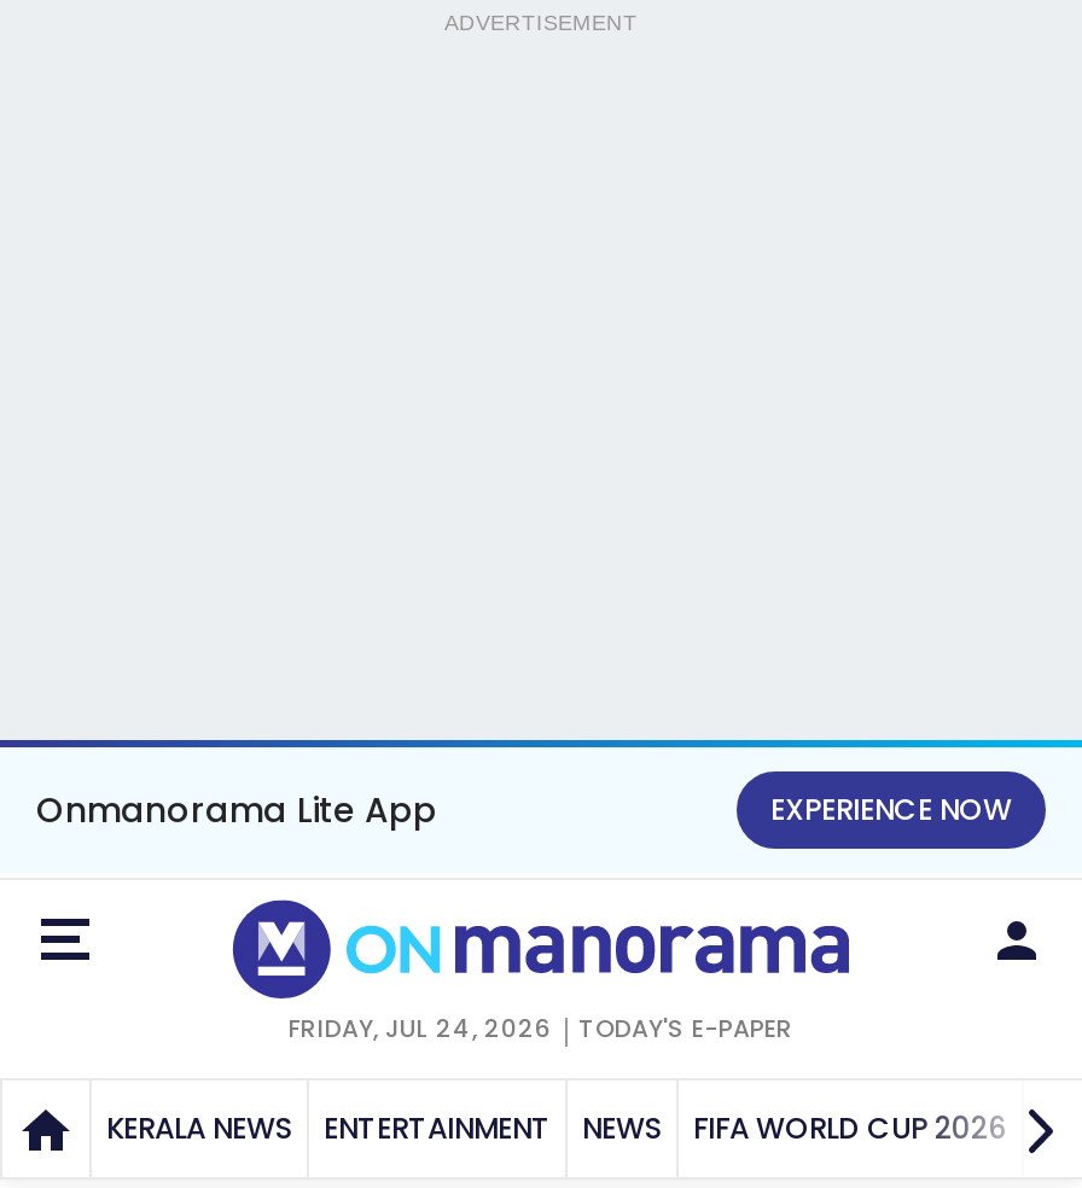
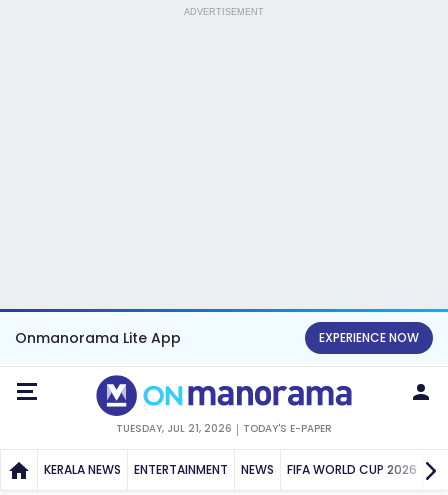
- FRIDAY, JUL 24, 2026 TODAY'S E-PAPER
+ TUESDAY, JUL 21, 2026 TODAY'S E-PAPER
